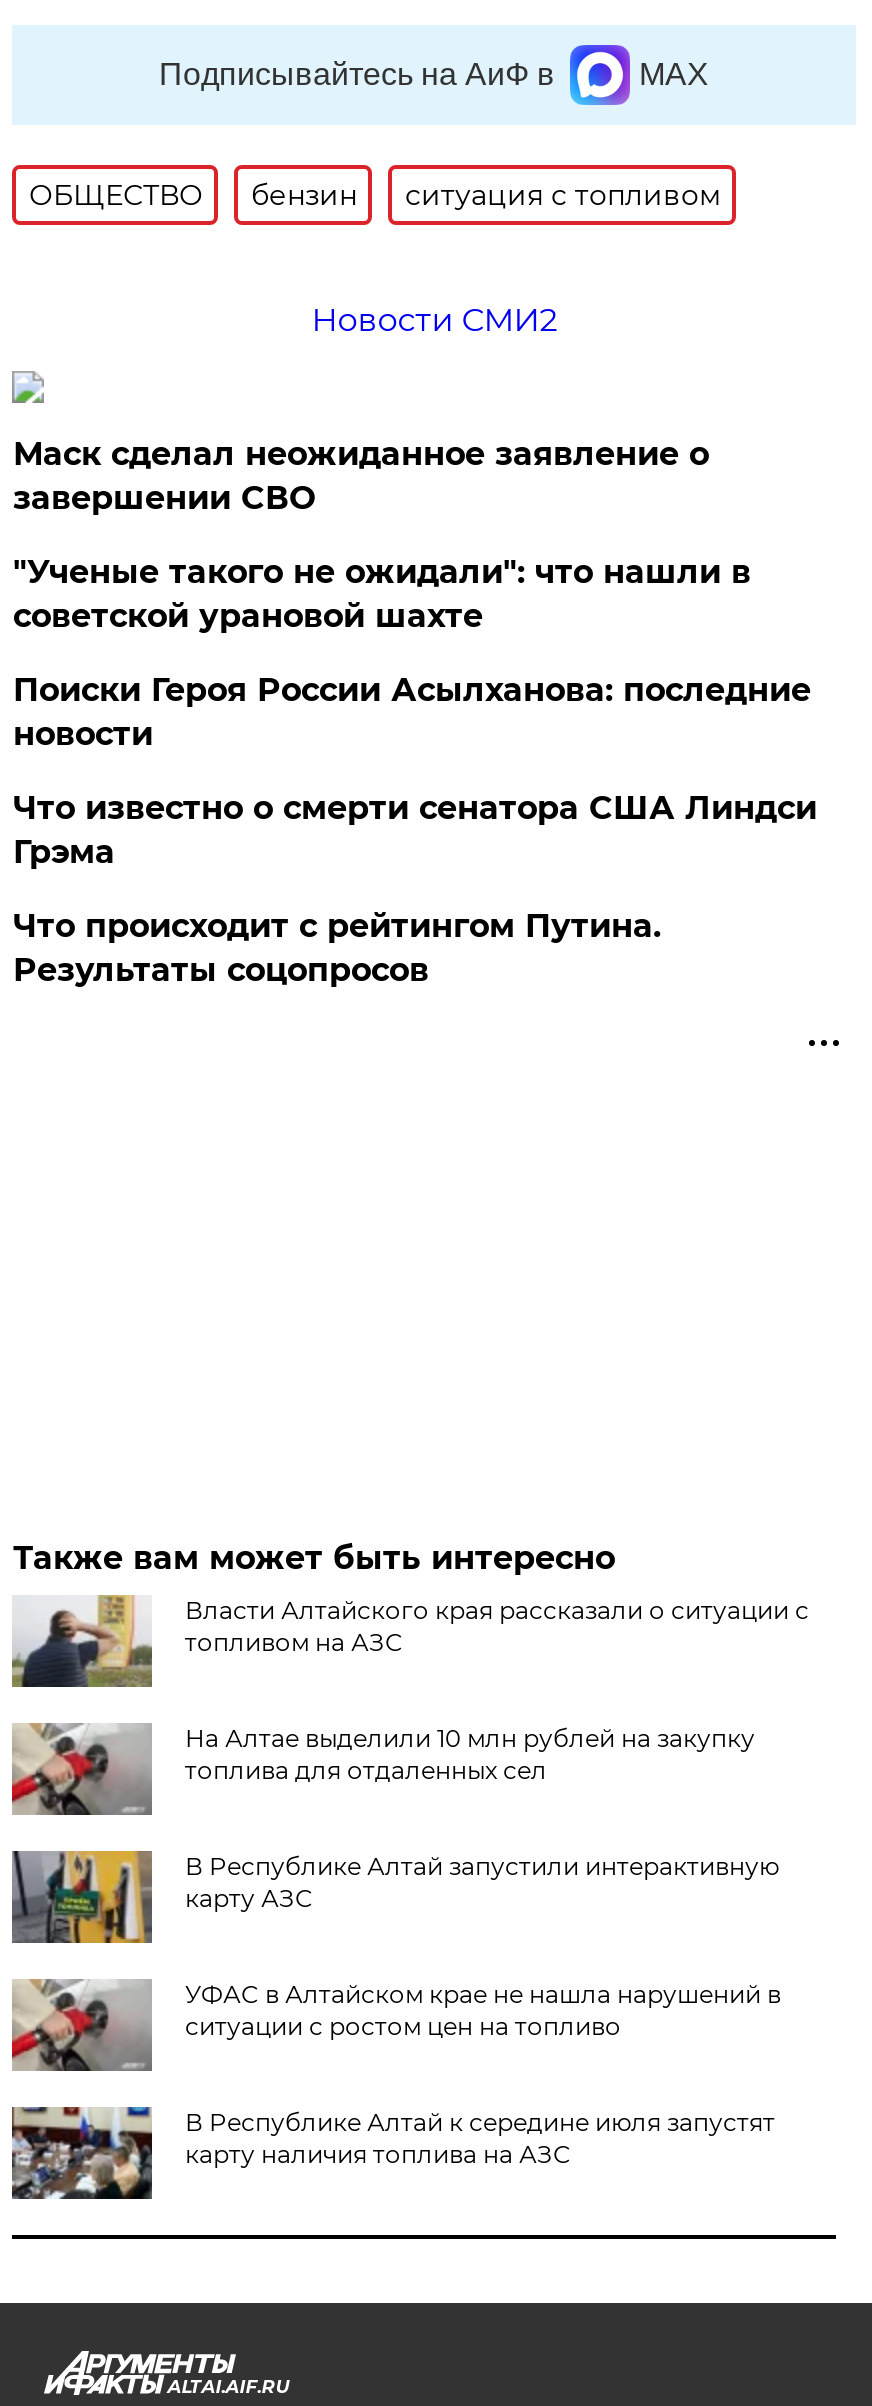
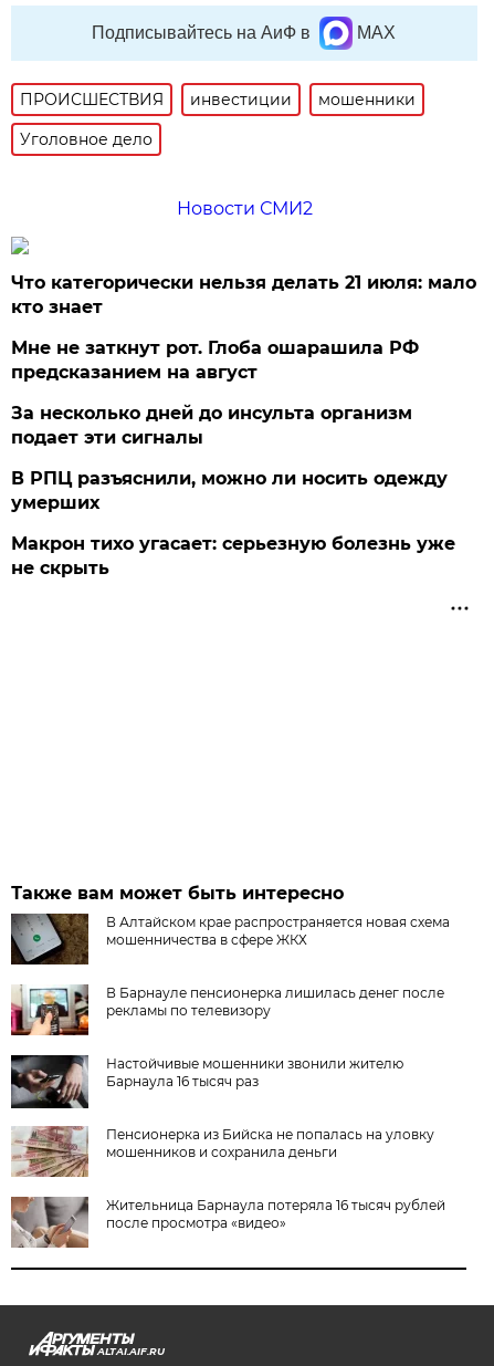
- ОБЩЕСТВО
- бензин
- ситуация с топливом
+ ПРОИСШЕСТВИЯ
+ инвестиции
+ мошенники
+ Уголовное дело

- Маск сделал неожиданное заявление о
- завершении СВО
+ Что категорически нельзя делать 21 июля: мало
+ кто знает

- "Ученые такого не ожидали": что нашли в
- советской урановой шахте
+ Мне не заткнут рот. Глоба ошарашила РФ
+ предсказанием на август

- Поиски Героя России Асылханова: последние
- новости
+ За несколько дней до инсульта организм
+ подает эти сигналы

- Что известно о смерти сенатора США Линдси
- Грэма
+ В РПЦ разъяснили, можно ли носить одежду
+ умерших

- Что происходит с рейтингом Путина.
- Результаты соцопросов
+ Макрон тихо угасает: серьезную болезнь уже
+ не скрыть

- [image]
- Власти Алтайского края рассказали о ситуации с
- топливом на АЗС
+ [image]
+ В Алтайском крае распространяется новая схема
+ мошенничества в сфере ЖКХ

- [image]
- На Алтае выделили 10 млн рублей на закупку
- топлива для отдаленных сел
+ [image]
+ В Барнауле пенсионерка лишилась денег после
+ рекламы по телевизору

- [image]
- В Республике Алтай запустили интерактивную
- карту АЗС
+ [image]
+ Настойчивые мошенники звонили жителю
+ Барнаула 16 тысяч раз

- [image]
- УФАС в Алтайском крае не нашла нарушений в
- ситуации с ростом цен на топливо
+ [image]
+ Пенсионерка из Бийска не попалась на уловку
+ мошенников и сохранила деньги

- [image]
- В Республике Алтай к середине июля запустят
- карту наличия топлива на АЗС
+ [image]
+ Жительница Барнаула потеряла 16 тысяч рублей
+ после просмотра «видео»
